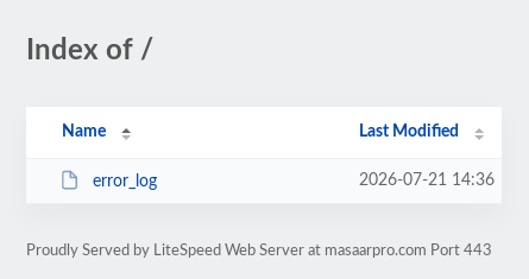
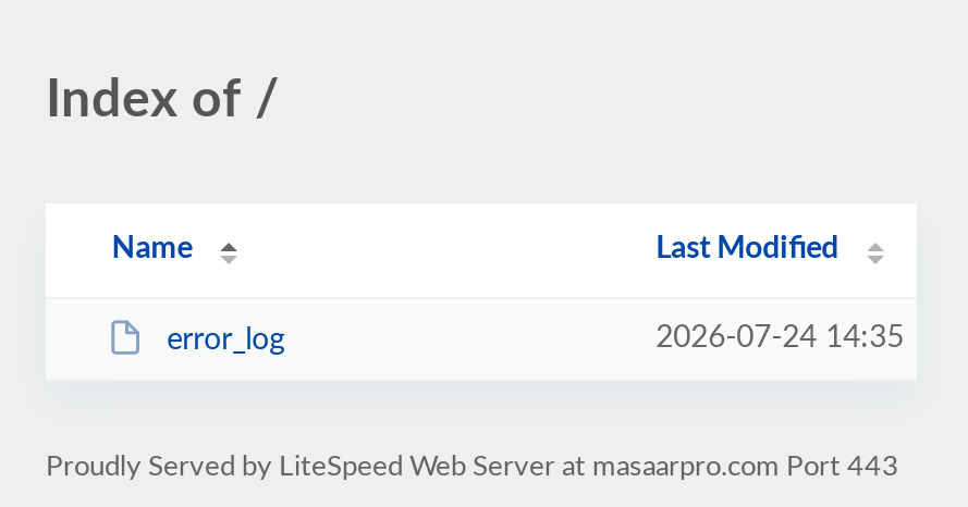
- 2026-07-21 14:36
+ 2026-07-24 14:35
